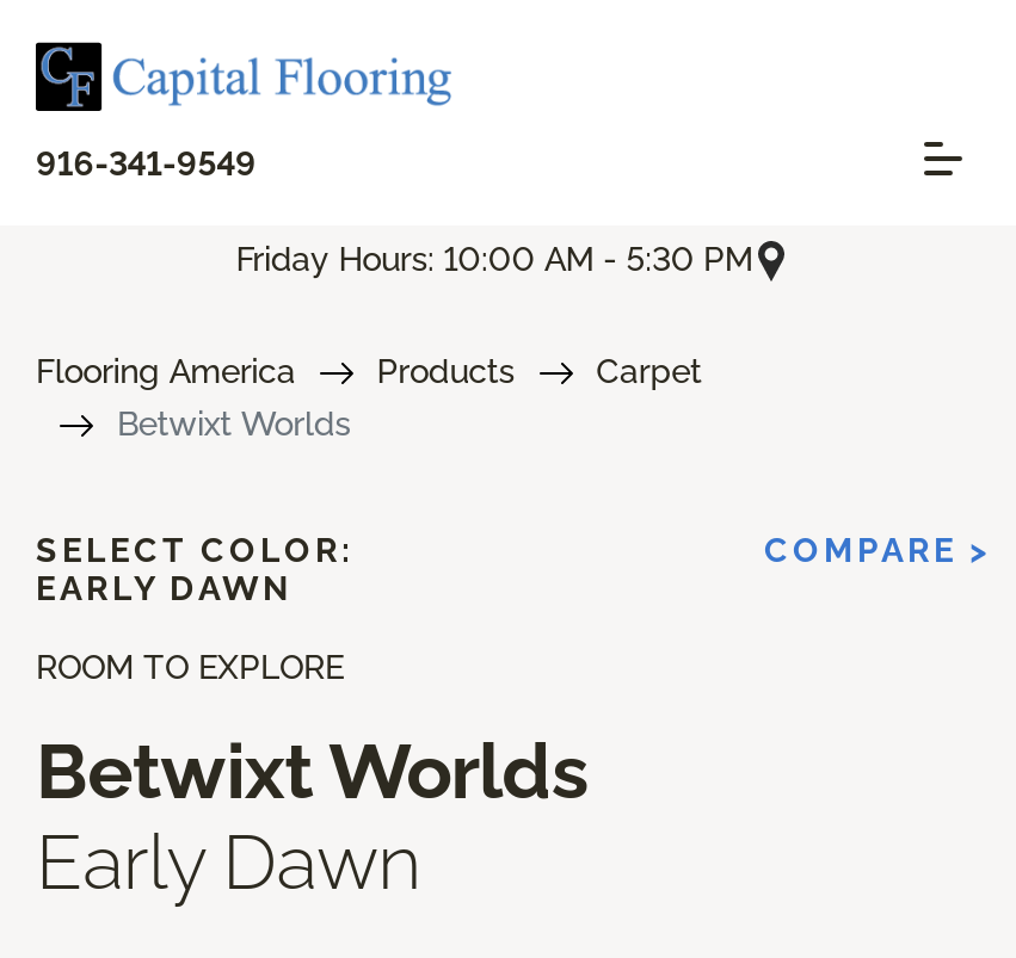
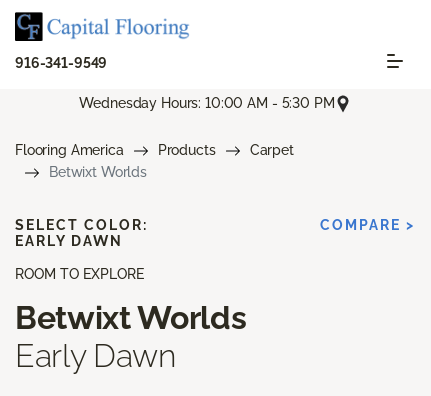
- Friday Hours: 10:00 AM - 5:30 PM
+ Wednesday Hours: 10:00 AM - 5:30 PM
